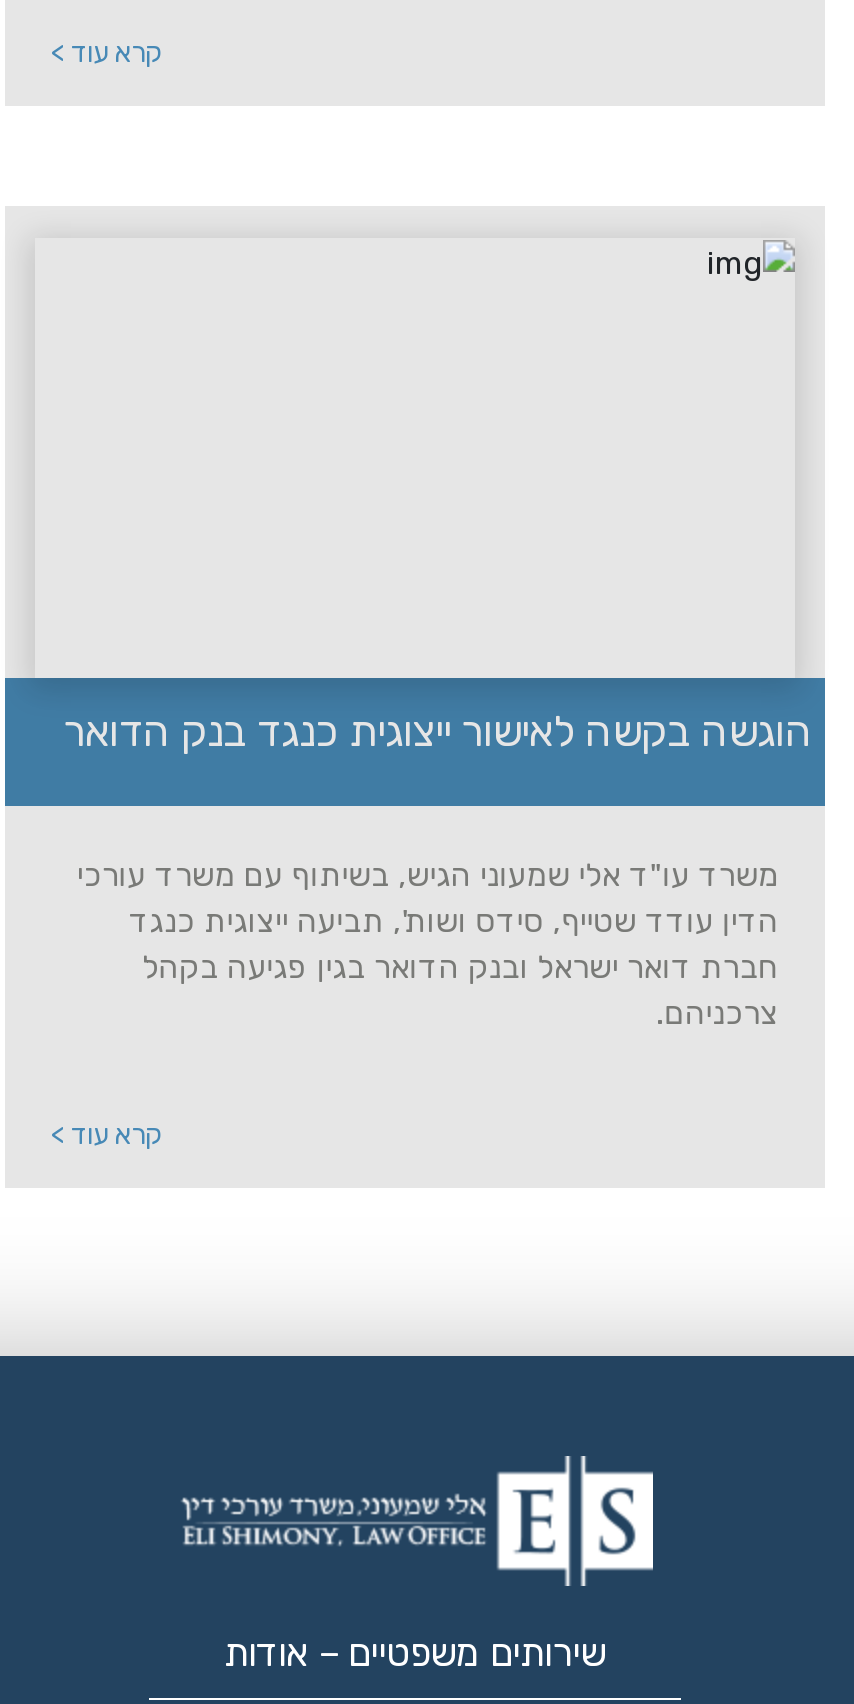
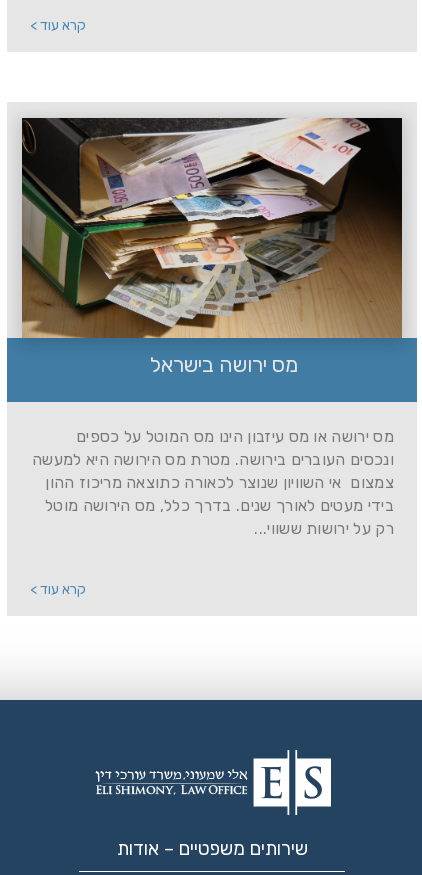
+ [image]

- הוגשה בקשה לאישור ייצוגית כנגד בנק הדואר
+ מס ירושה בישראל

- משרד עו"ד אלי שמעוני הגיש, בשיתוף עם משרד עורכי
- הדין עודד שטייף, סידס ושות', תביעה ייצוגית כנגד
- חברת דואר ישראל ובנק הדואר בגין פגיעה בקהל
- צרכניהם.
+ מס ירושה או מס עיזבון הינו מס המוטל על כספים
+ ונכסים העוברים בירושה. מטרת מס הירושה היא למעשה
+ צמצום אי השוויון שנוצר לכאורה כתוצאה מריכוז ההון
+ בידי מעטים לאורך שנים. בדרך כלל, מס הירושה מוטל
+ רק על ירושות ששווי...
